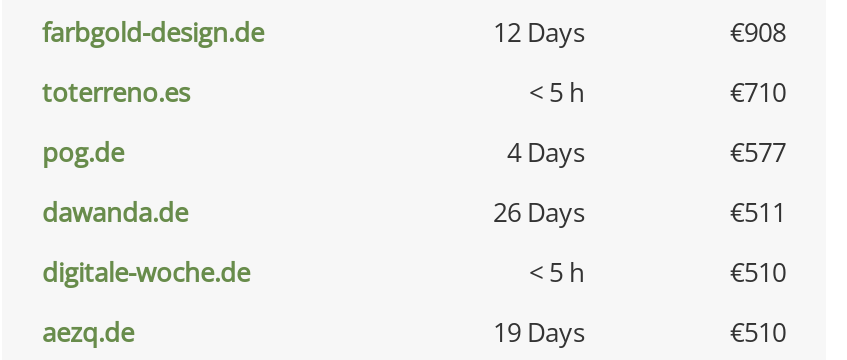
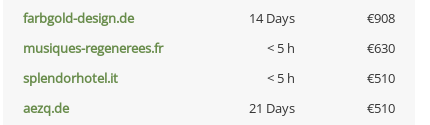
- 12 Days
+ 14 Days

- toterreno.es
+ musiques-regenerees.fr

- €710
- pog.de
- 4 Days
- €577
- dawanda.de
- 26 Days
- €511
- digitale-woche.de
+ €630
+ splendorhotel.it

- 19 Days
+ 21 Days
